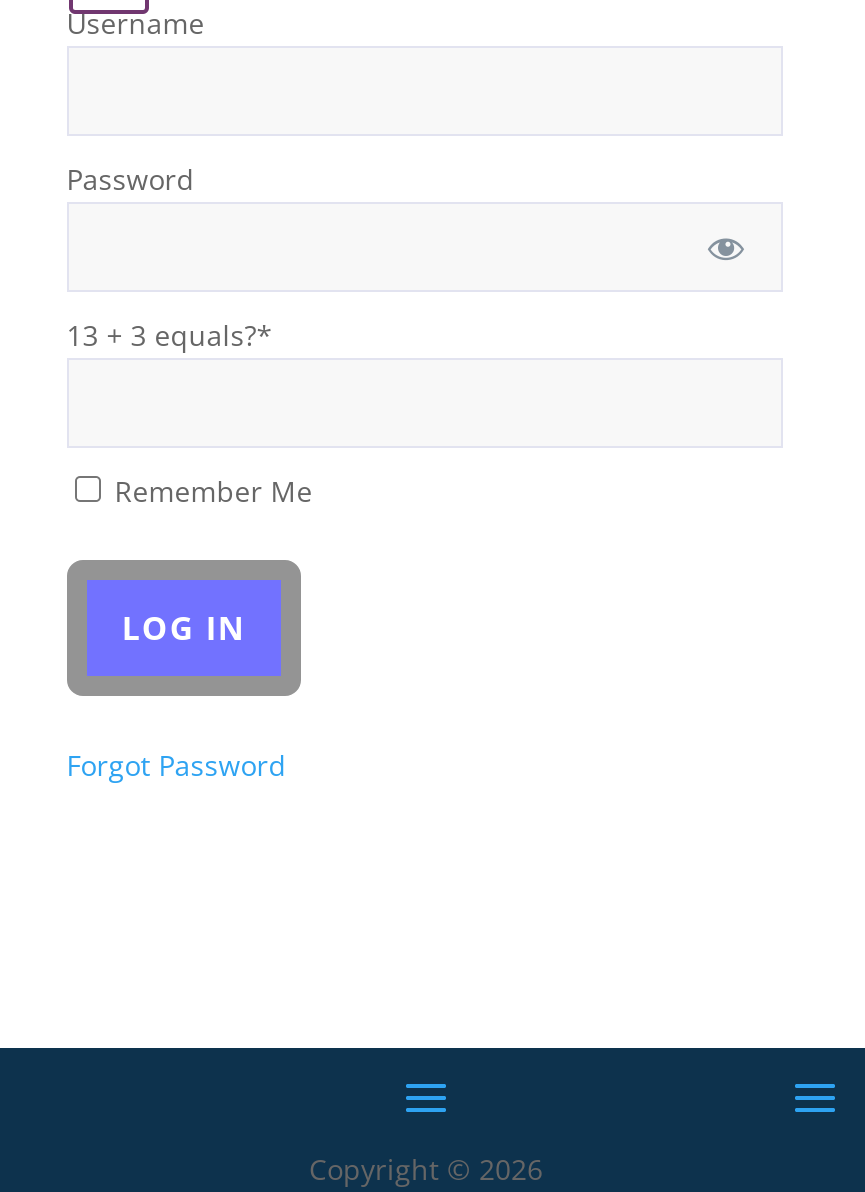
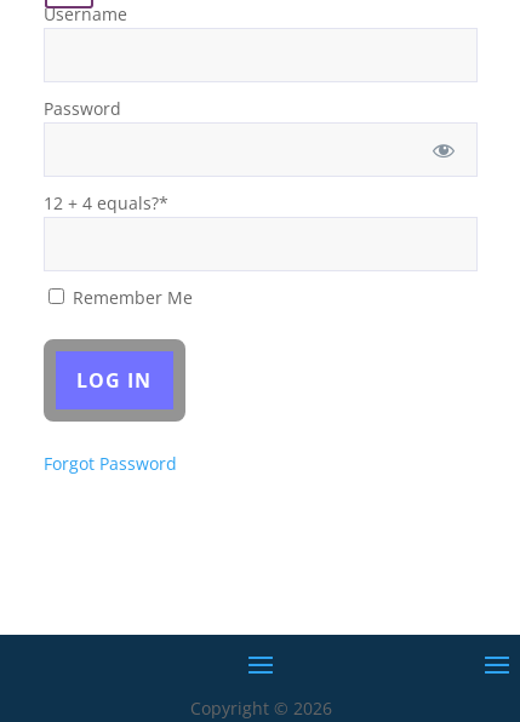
- 13 + 3 equals?*
+ 12 + 4 equals?*
